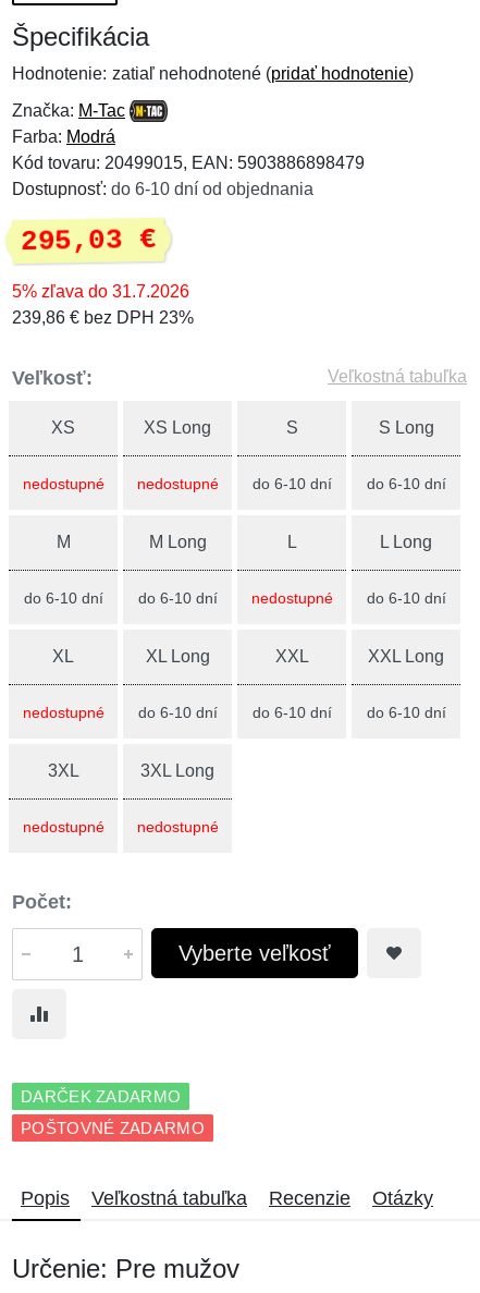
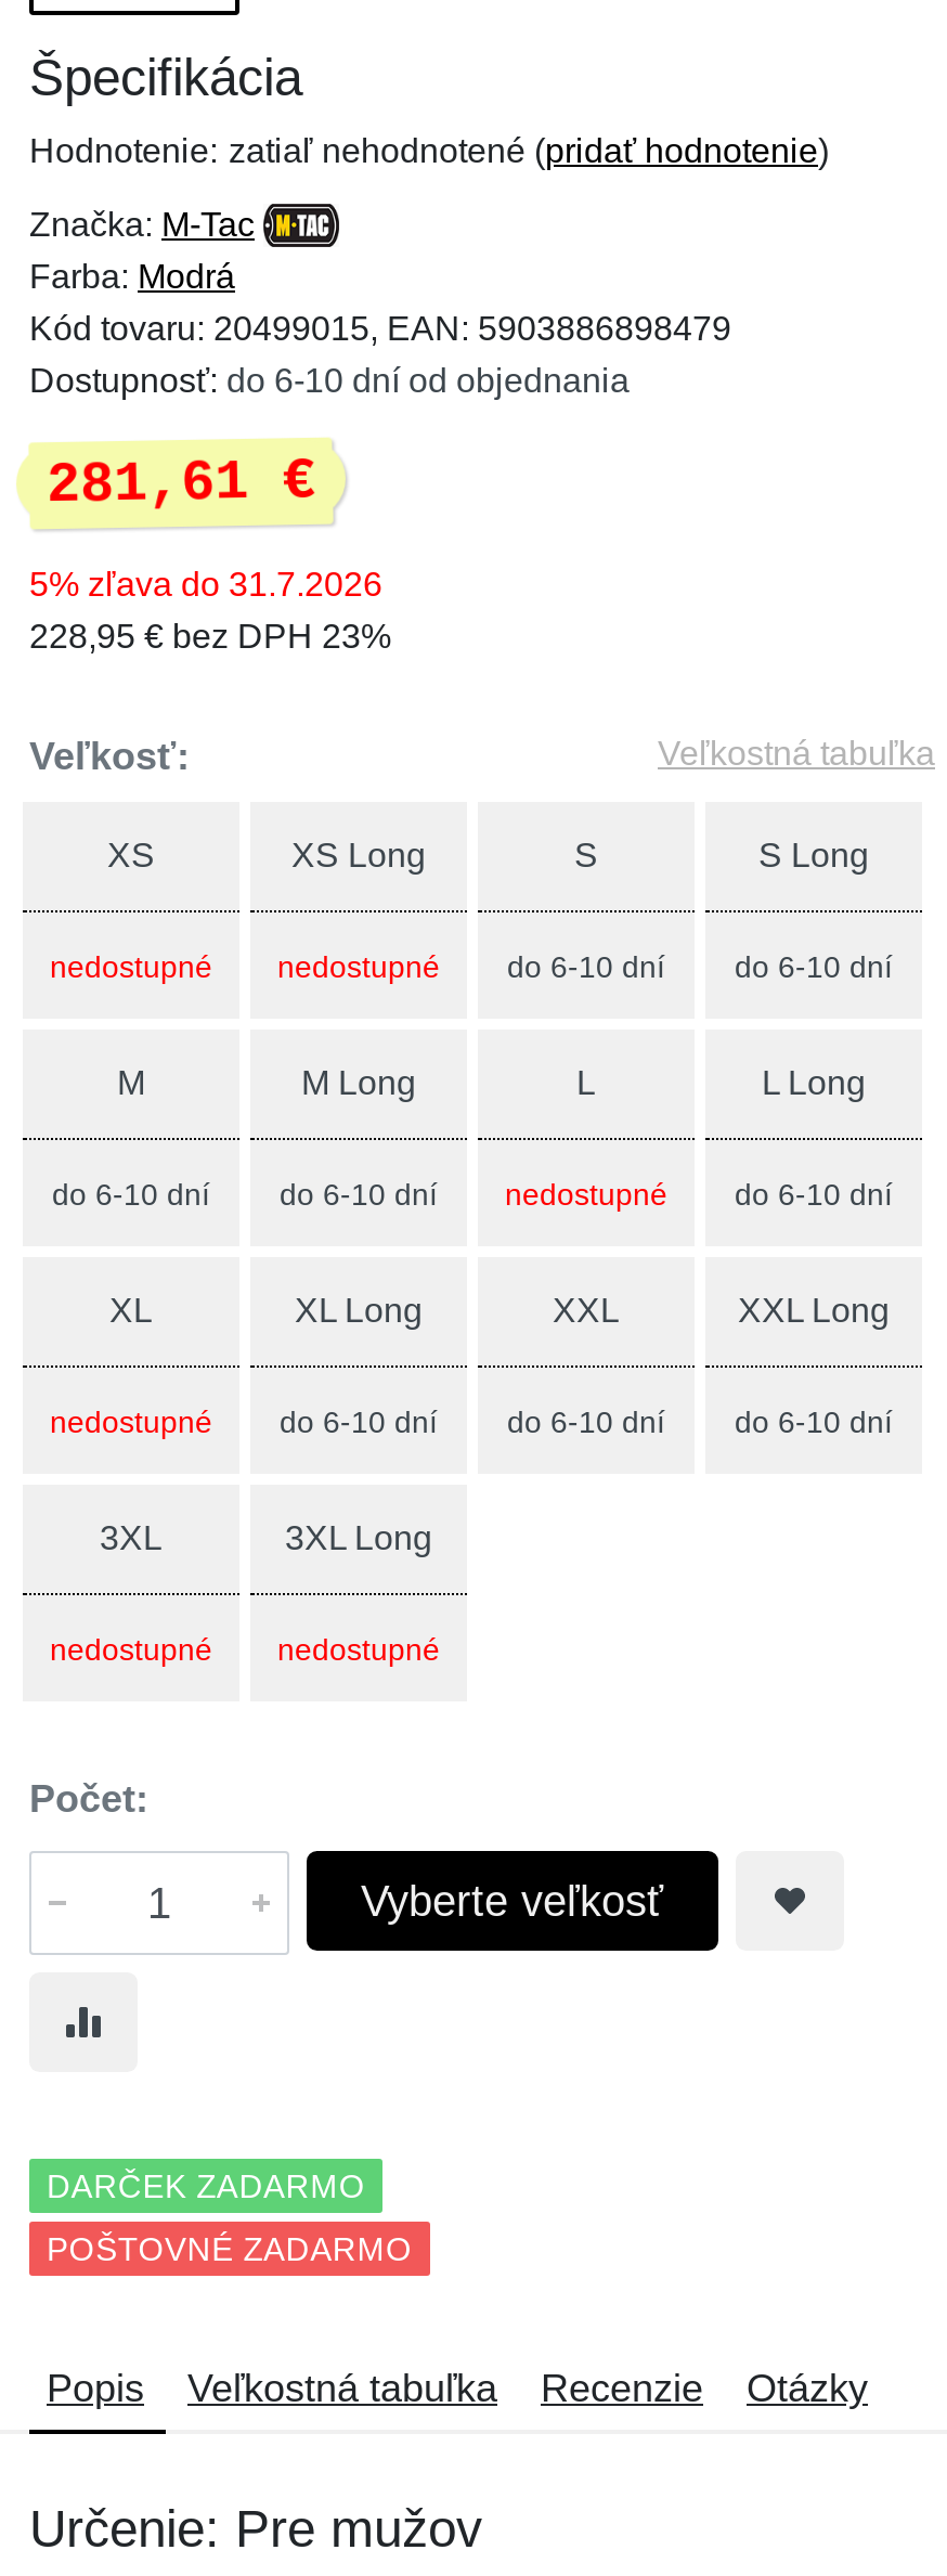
- 295,03 €
+ 281,61 €

- 239,86 € bez DPH 23%
+ 228,95 € bez DPH 23%
